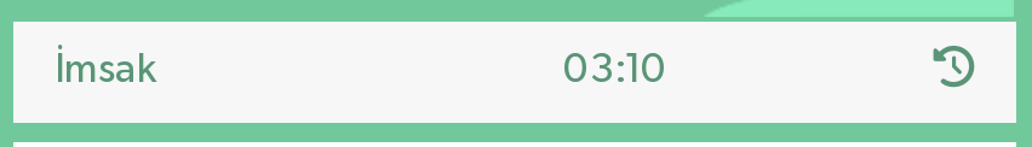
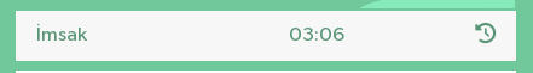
- 03:10
+ 03:06
